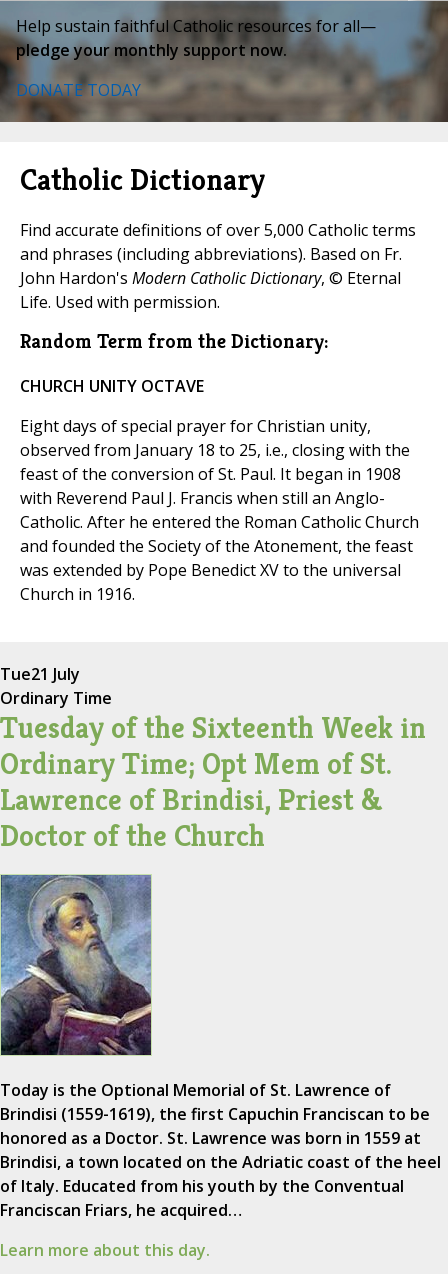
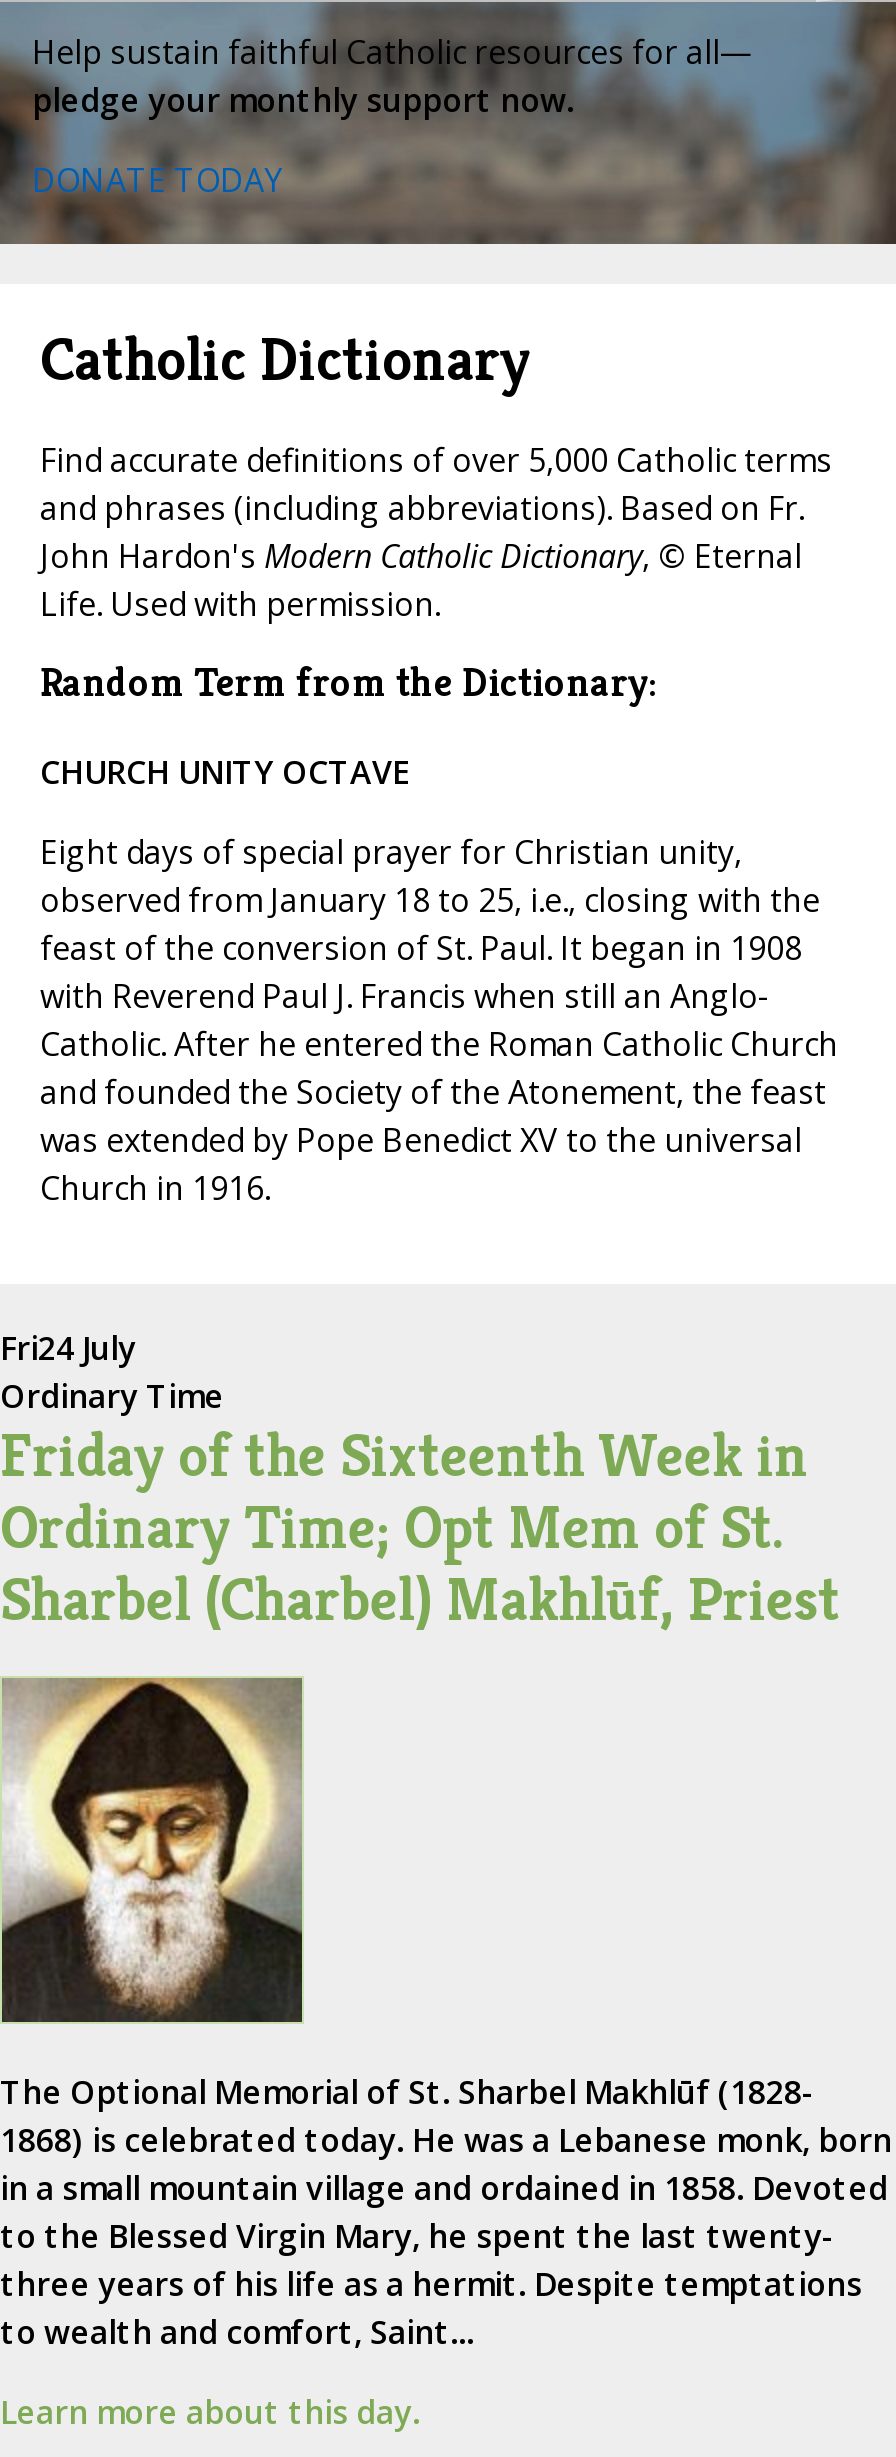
- Tue21 July
+ Fri24 July

- Tuesday of the Sixteenth Week in
+ Friday of the Sixteenth Week in

- Lawrence of Brindisi, Priest &
- Doctor of the Church
+ Sharbel (Charbel) Makhlūf, Priest

- [image]
+ [image]

- Today is the Optional Memorial of St. Lawrence of
- Brindisi (1559-1619), the first Capuchin Franciscan to be
- honored as a Doctor. St. Lawrence was born in 1559 at
- Brindisi, a town located on the Adriatic coast of the heel
- of Italy. Educated from his youth by the Conventual
- Franciscan Friars, he acquired…
+ The Optional Memorial of St. Sharbel Makhlūf (1828-
+ 1868) is celebrated today. He was a Lebanese monk, born
+ in a small mountain village and ordained in 1858. Devoted
+ to the Blessed Virgin Mary, he spent the last twenty-
+ three years of his life as a hermit. Despite temptations
+ to wealth and comfort, Saint…
